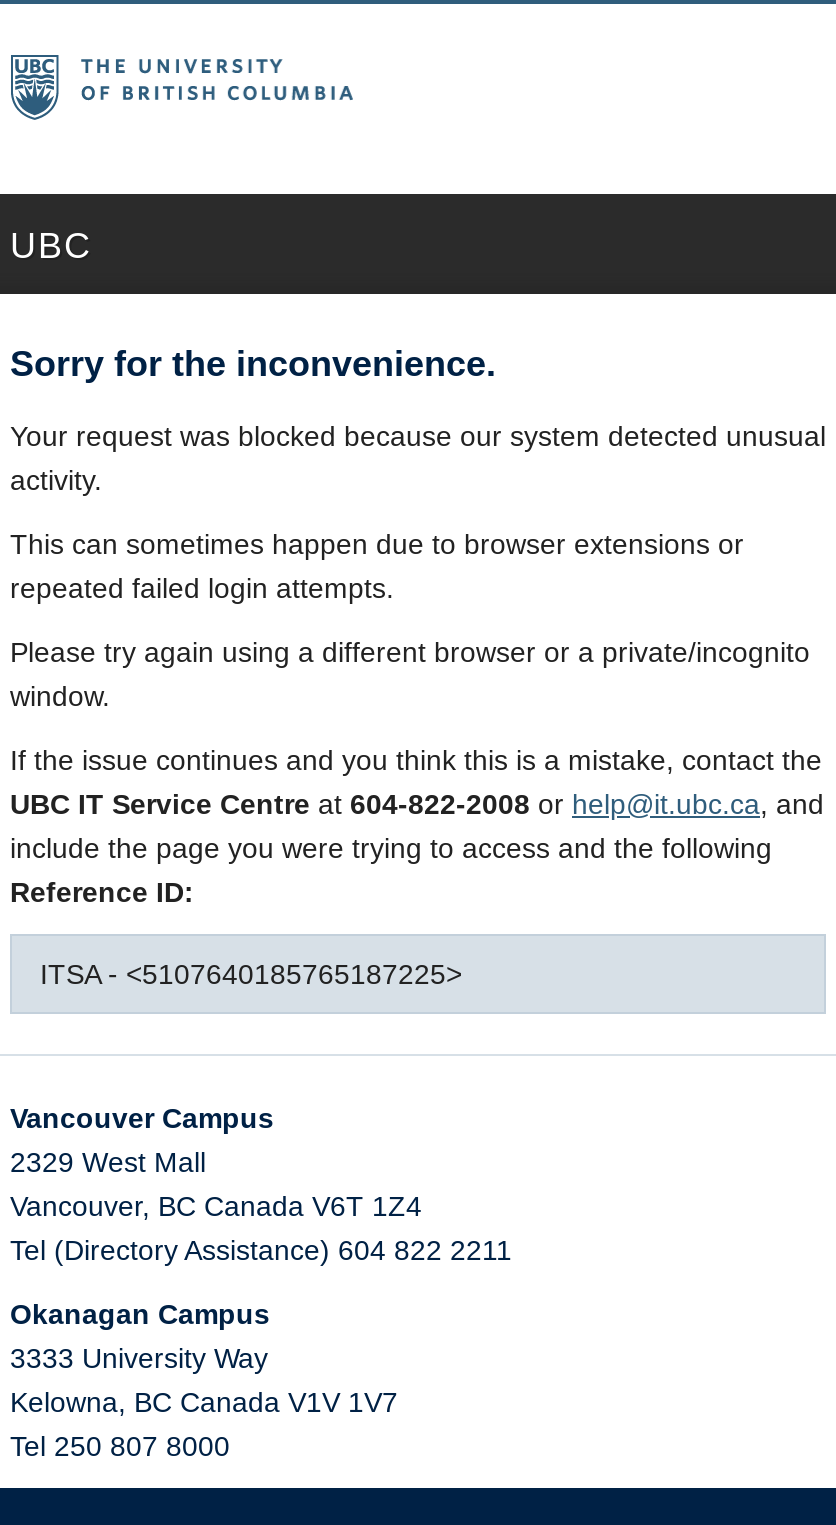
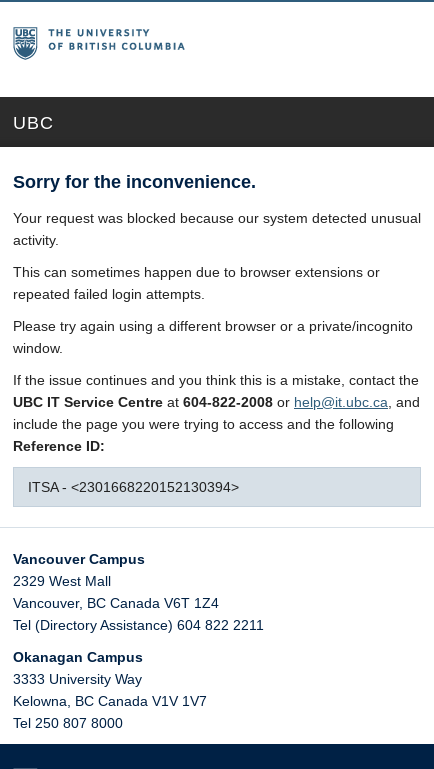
- ITSA - <5107640185765187225>
+ ITSA - <2301668220152130394>
